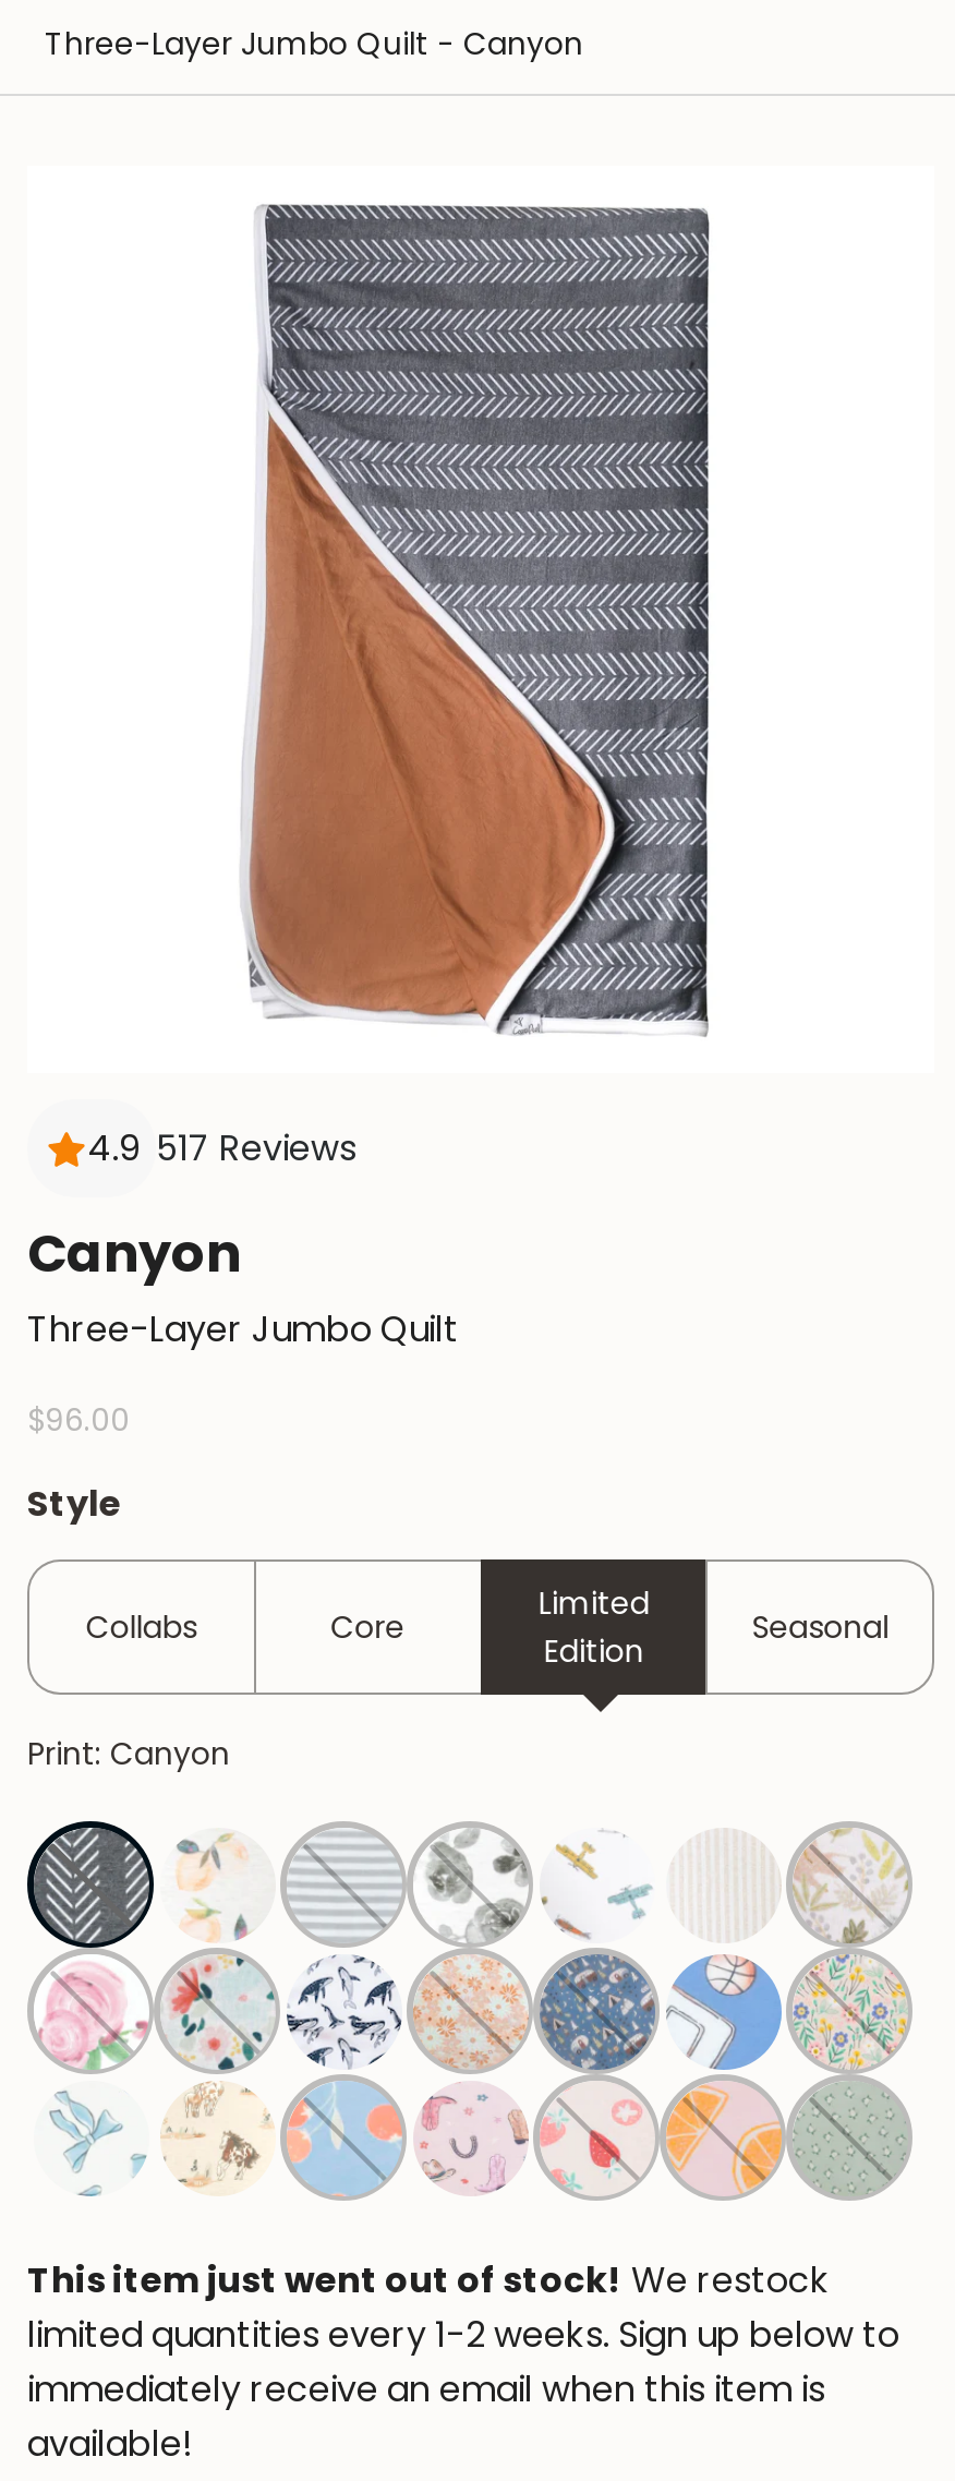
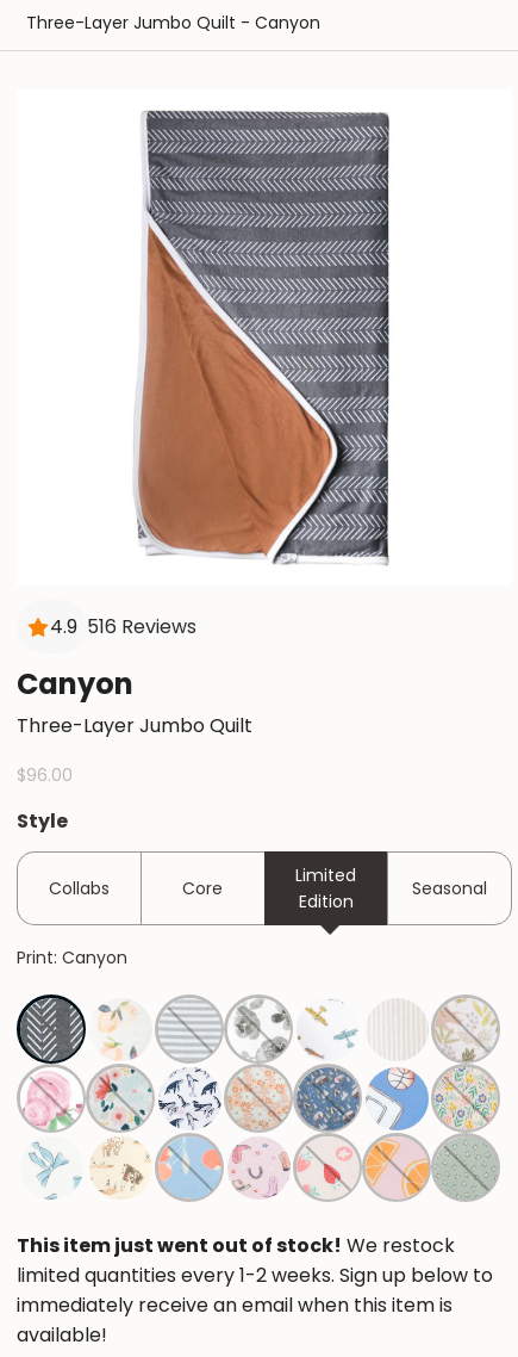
- 4.9 517 Reviews
+ 4.9 516 Reviews
